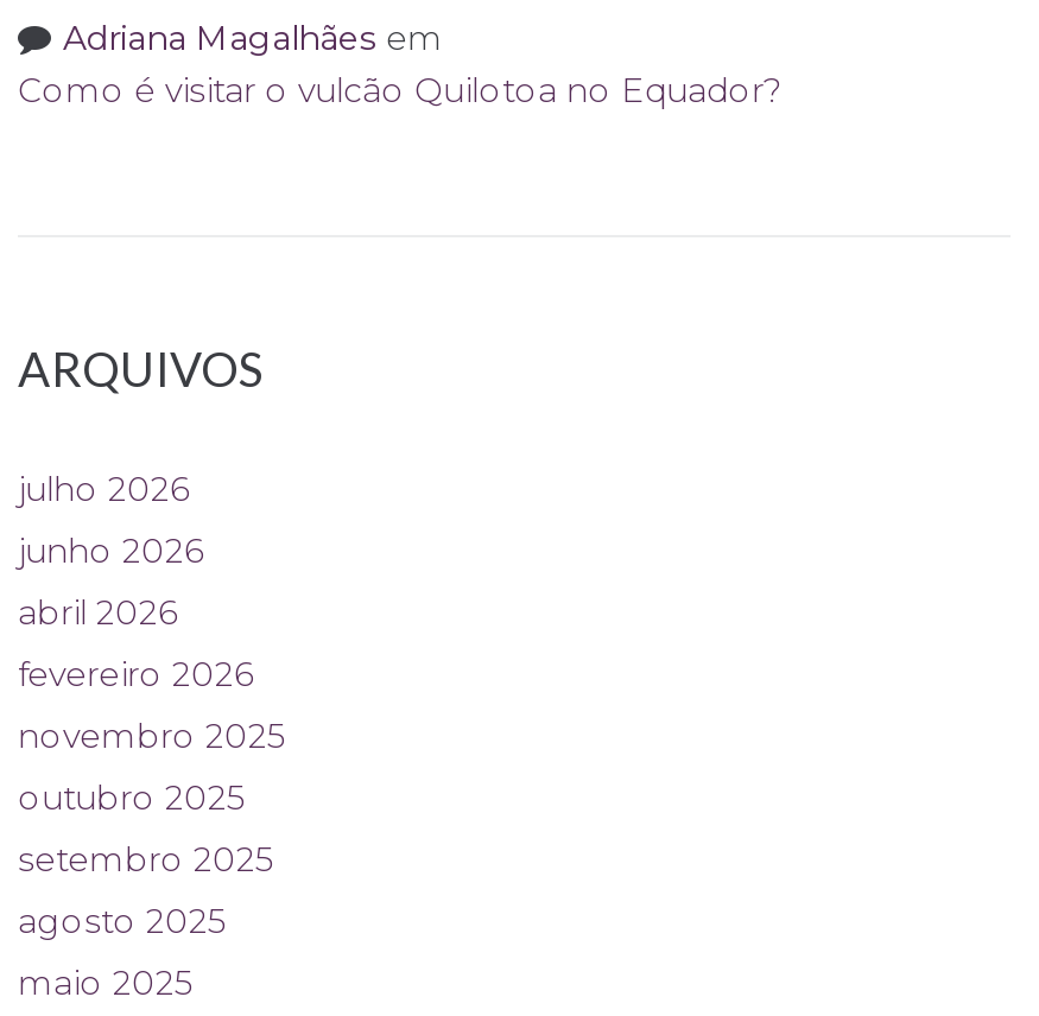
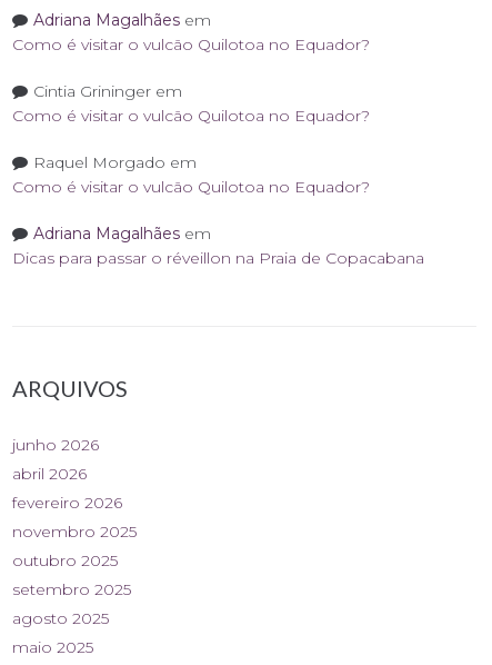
+ Cintia Grininger em
+ Como é visitar o vulcão Quilotoa no Equador?
+ Raquel Morgado em
+ Como é visitar o vulcão Quilotoa no Equador?
+ Adriana Magalhães em
+ Dicas para passar o réveillon na Praia de Copacabana

moved down: ARQUIVOS

- julho 2026
